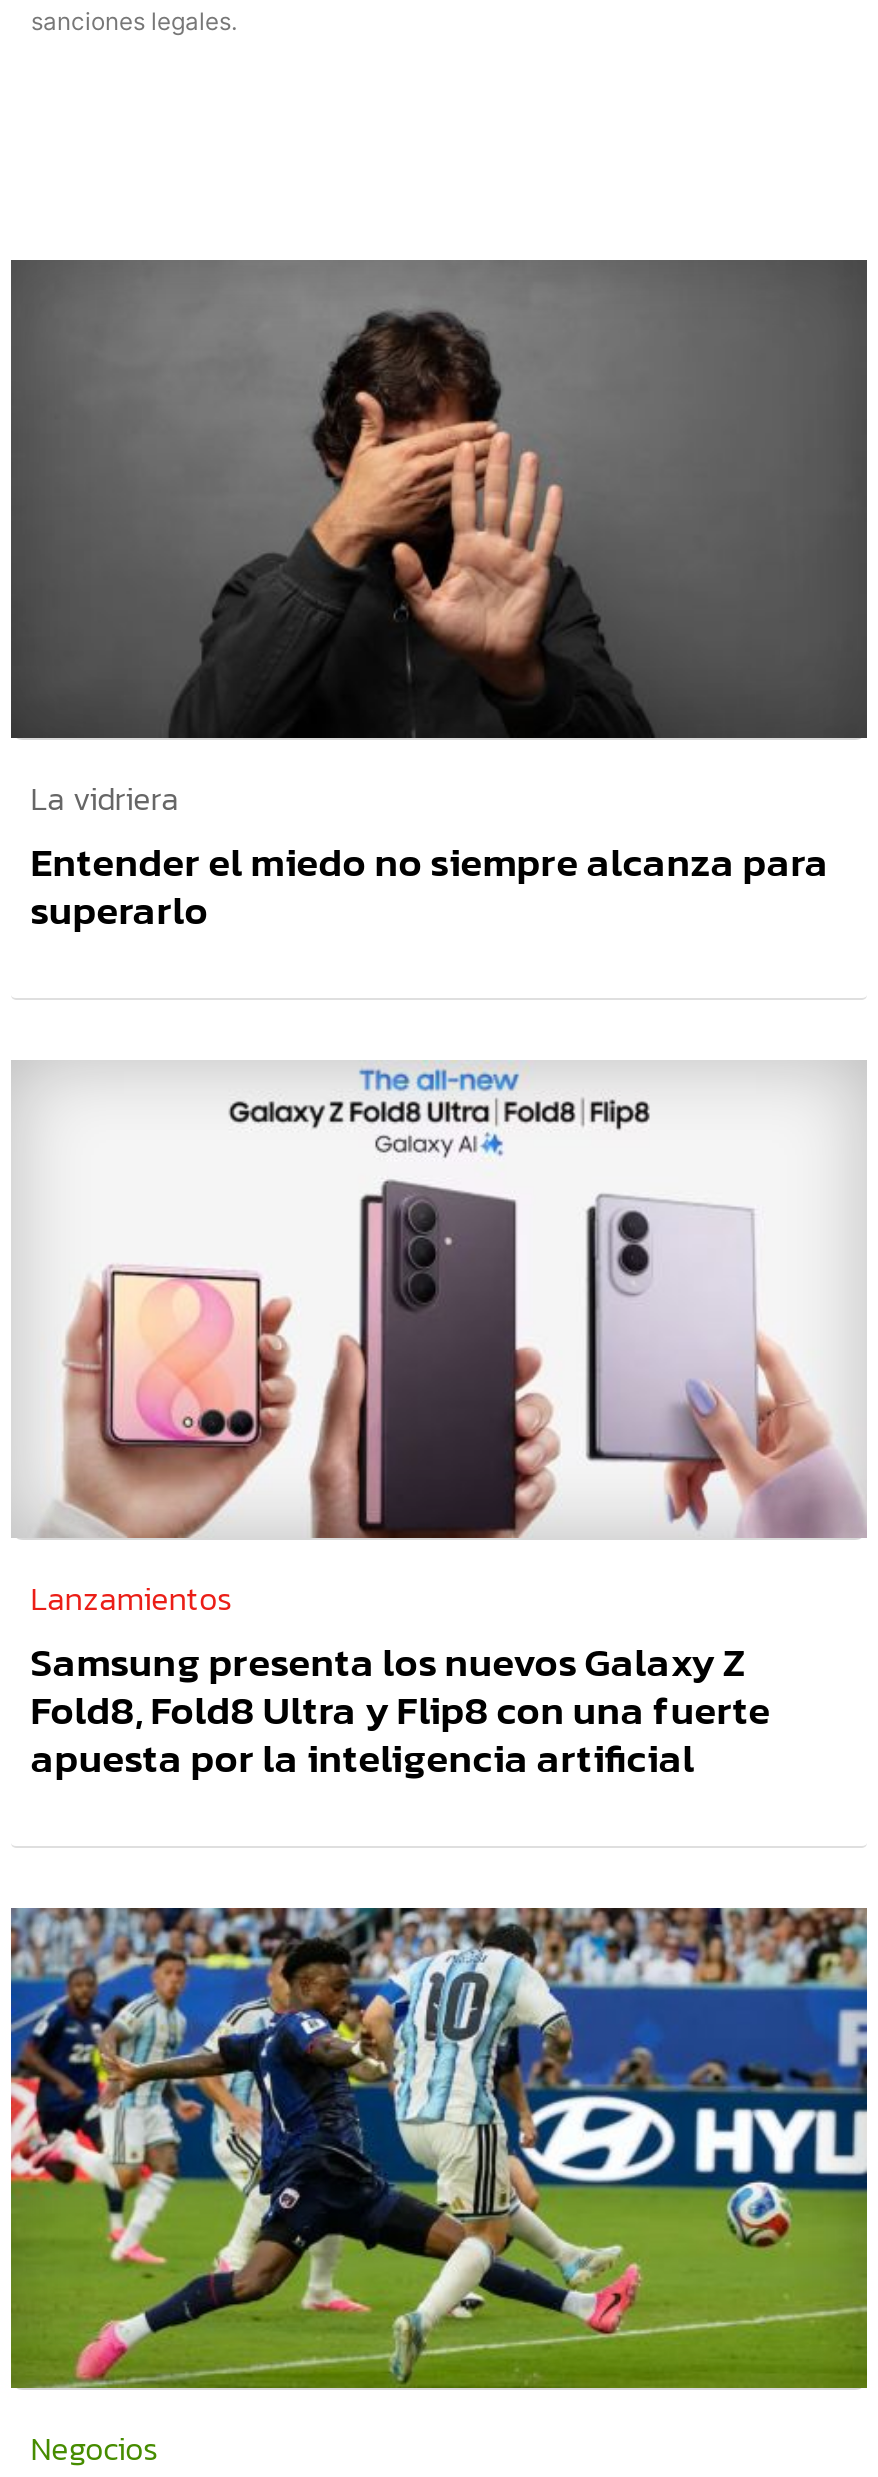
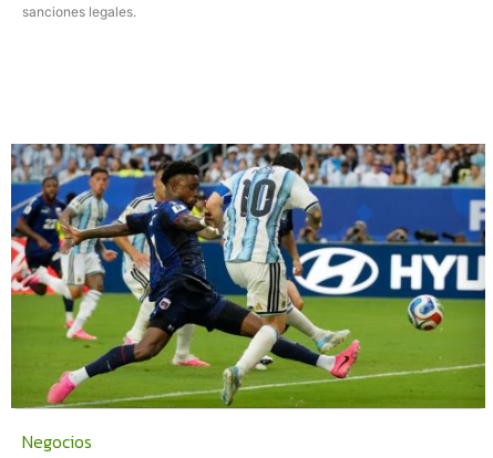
- [image]
- La vidriera
- Entender el miedo no siempre alcanza para
- superarlo

- [image]
- Lanzamientos
- Samsung presenta los nuevos Galaxy Z
- Fold8, Fold8 Ultra y Flip8 con una fuerte
- apuesta por la inteligencia artificial
